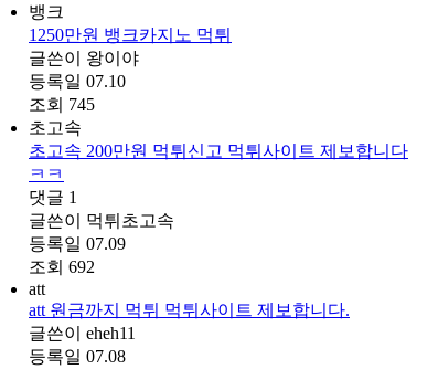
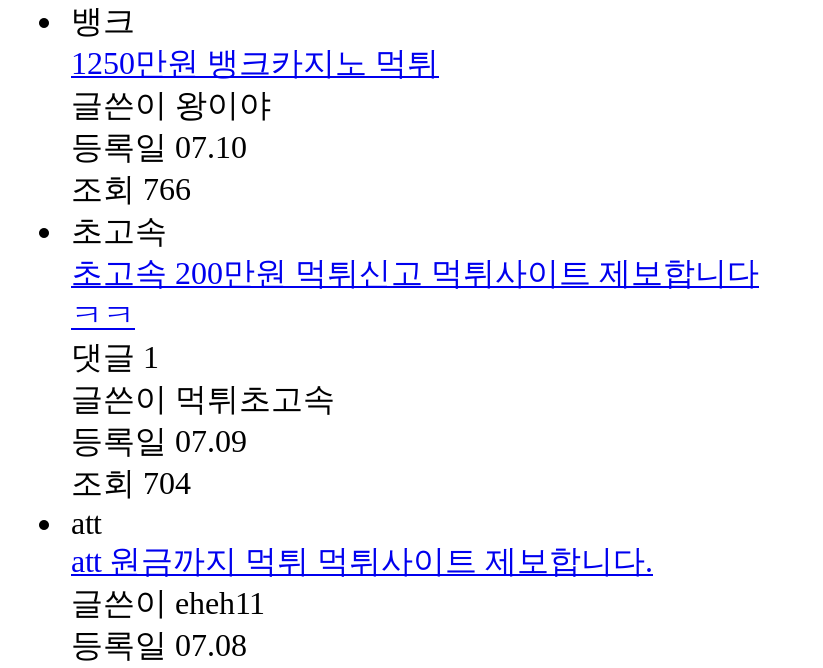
- 조회 745
+ 조회 766

- 조회 692
+ 조회 704
